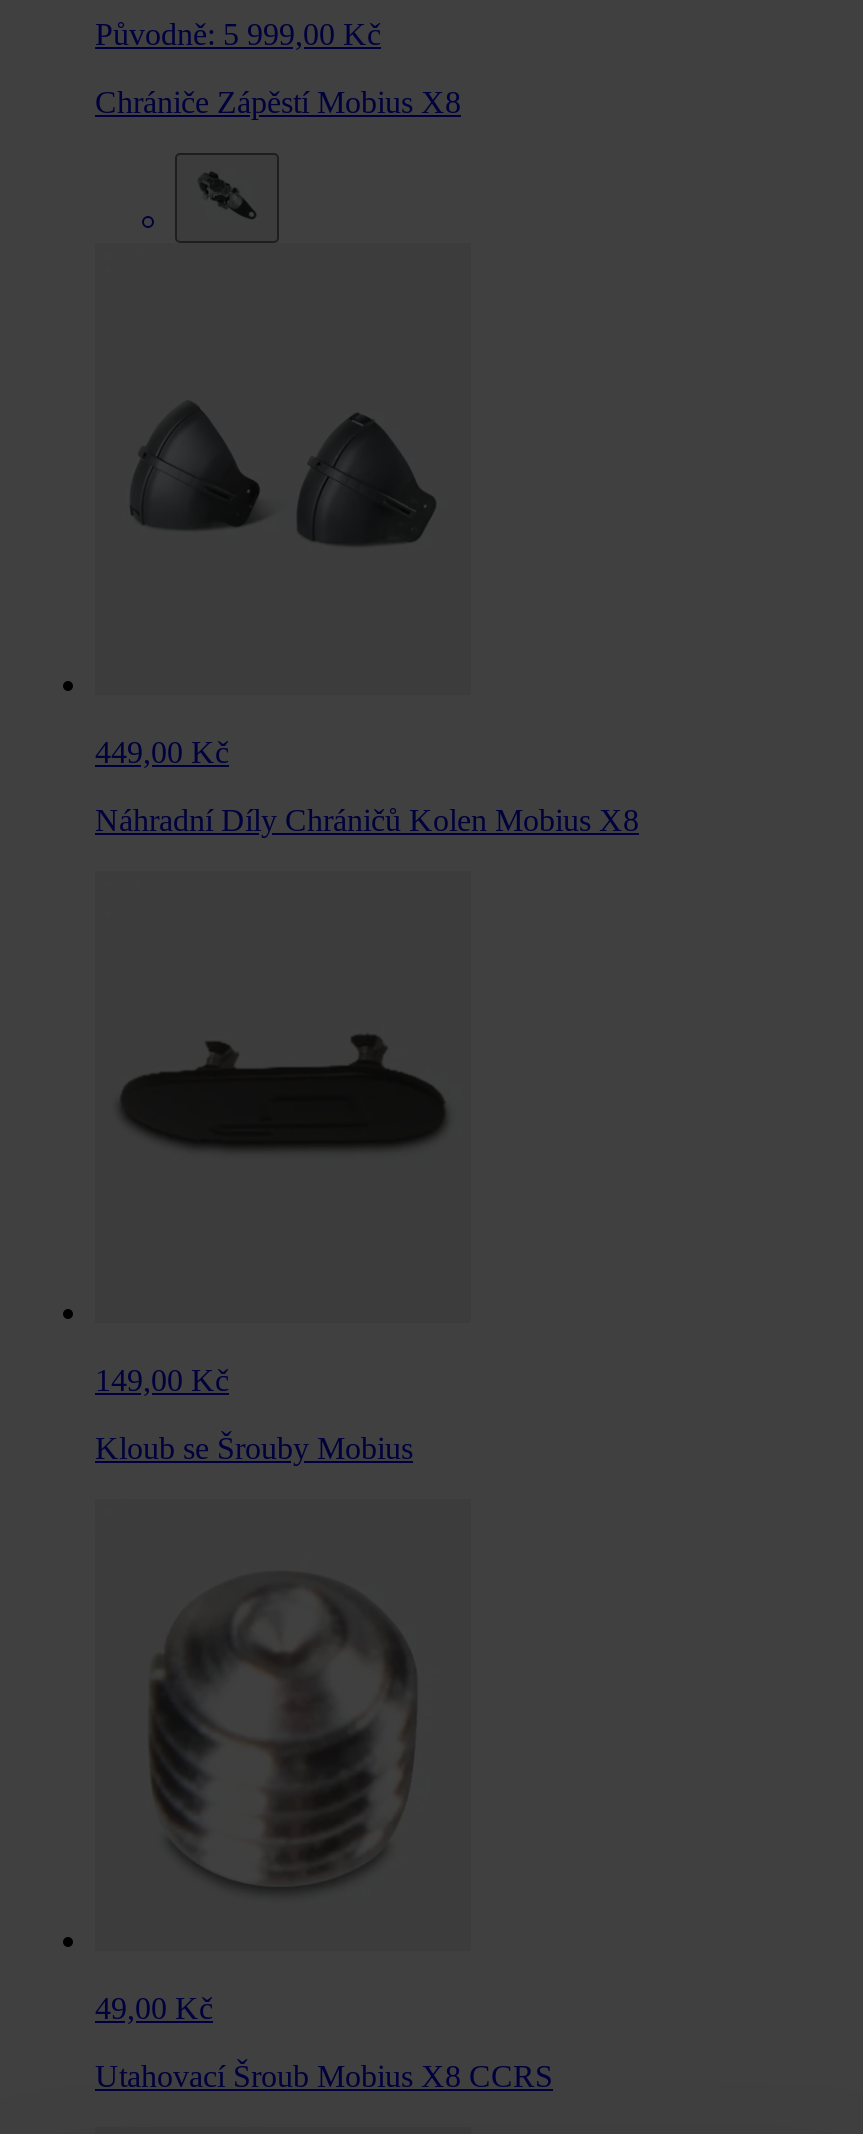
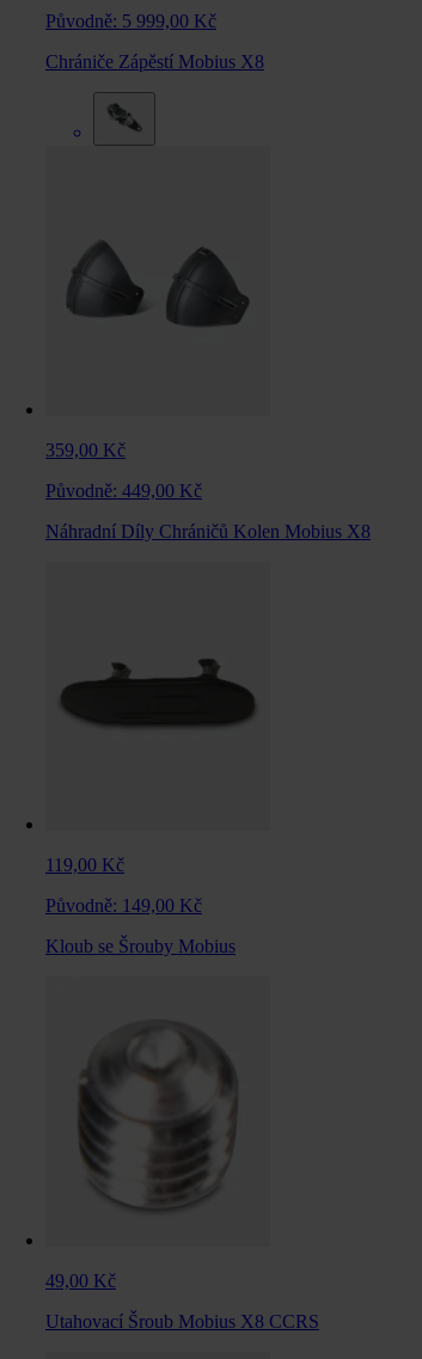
- 449,00 Kč
+ 359,00 Kč
+ Původně: 449,00 Kč

- 149,00 Kč
+ 119,00 Kč
+ Původně: 149,00 Kč
